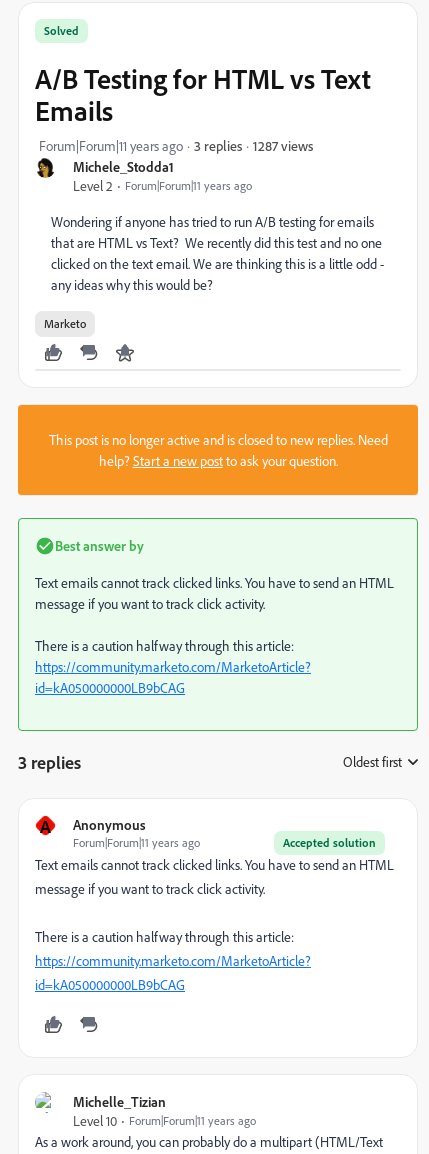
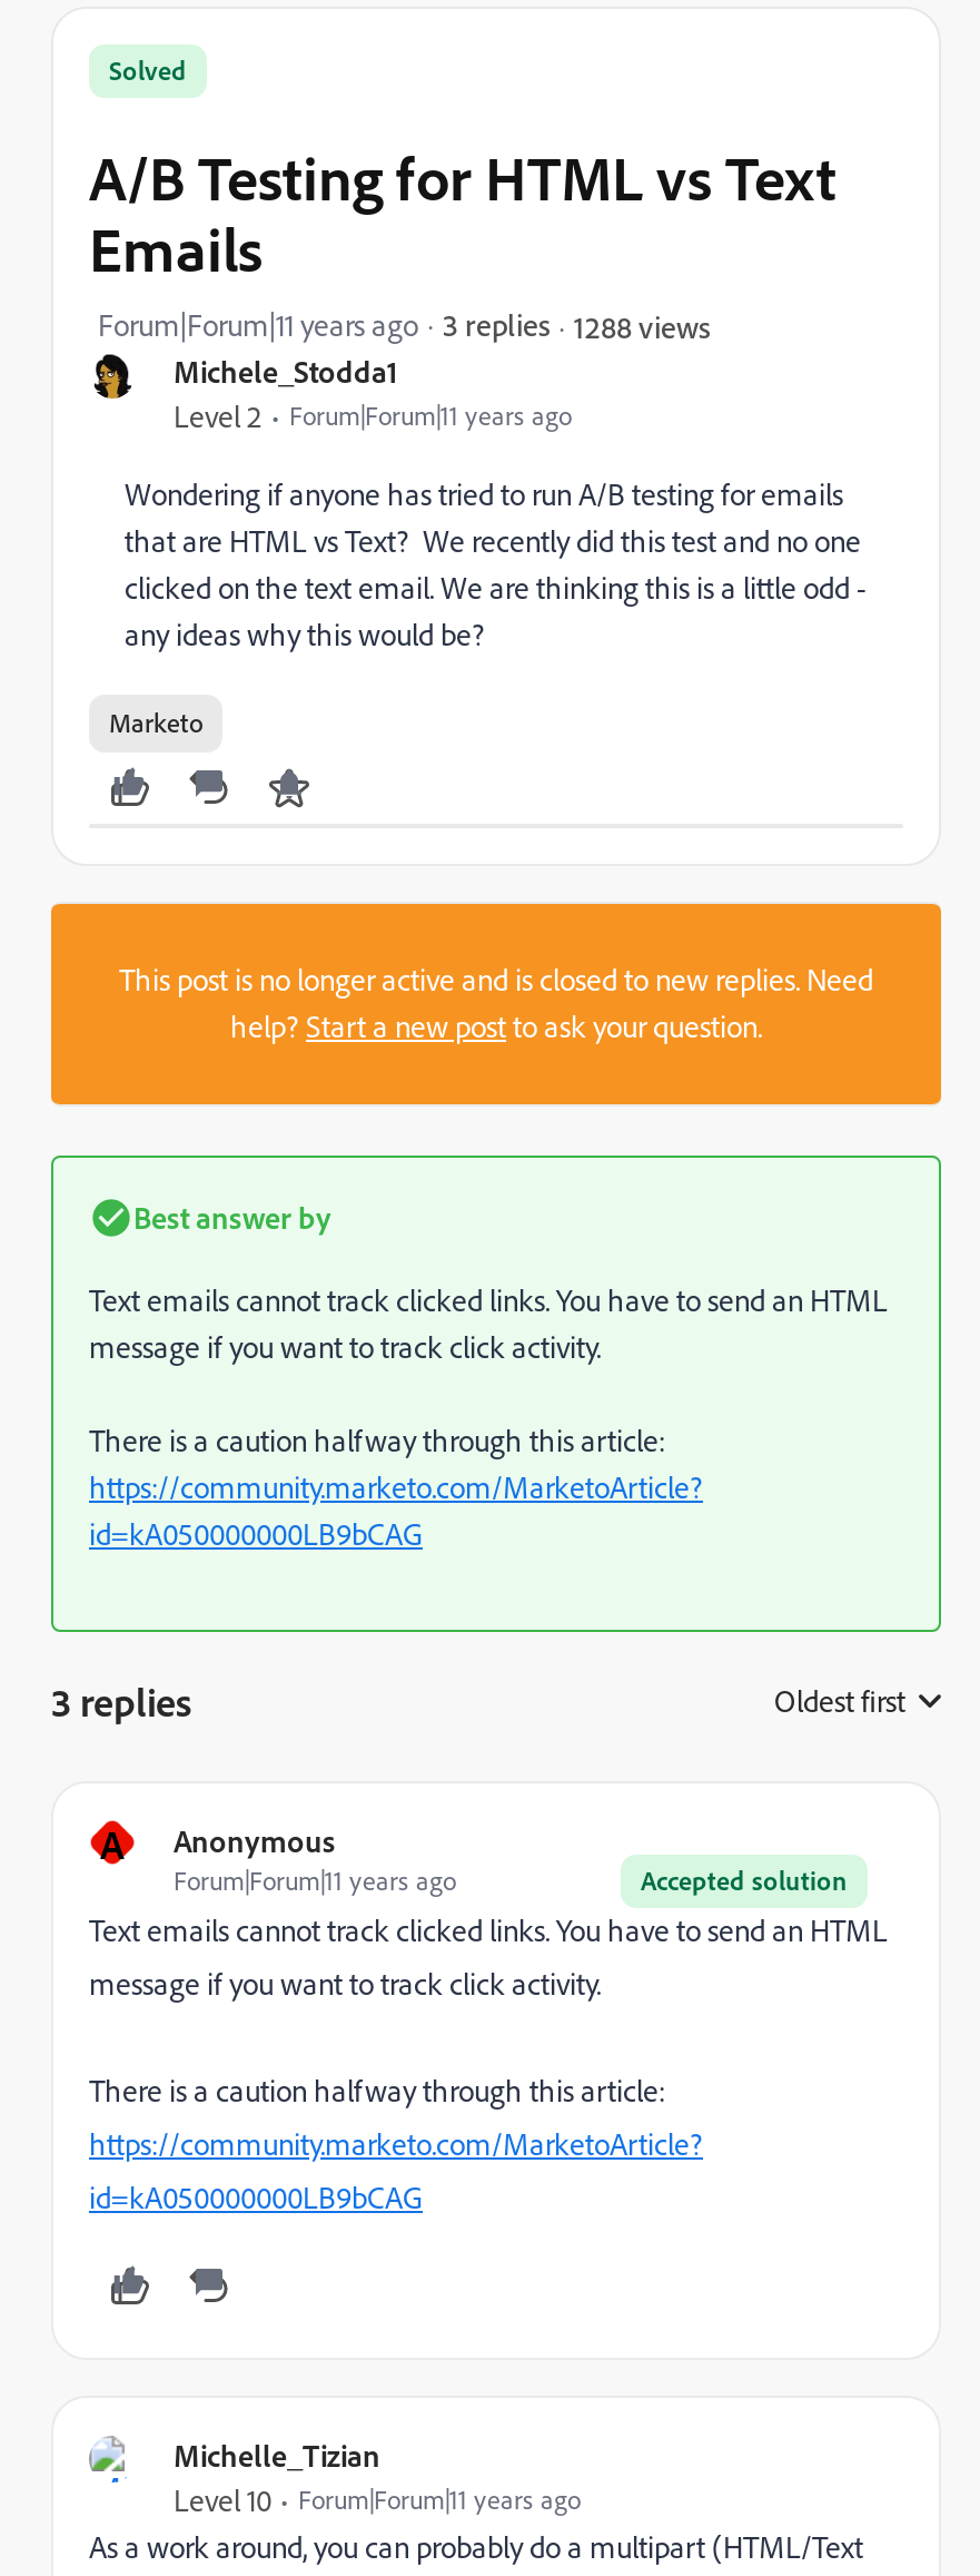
- 1287 views
+ 1288 views
